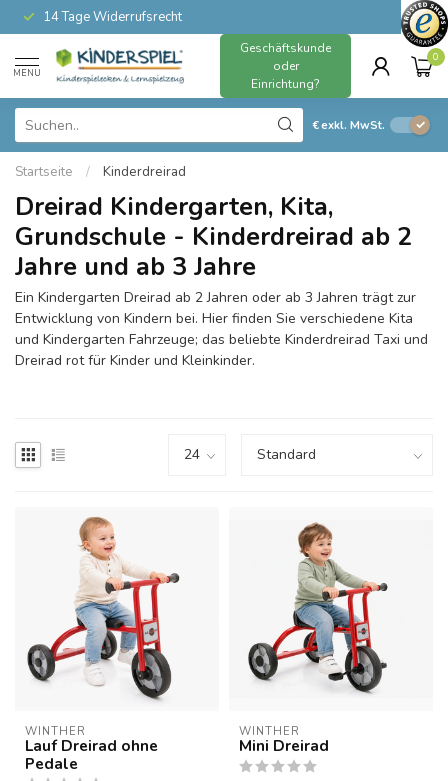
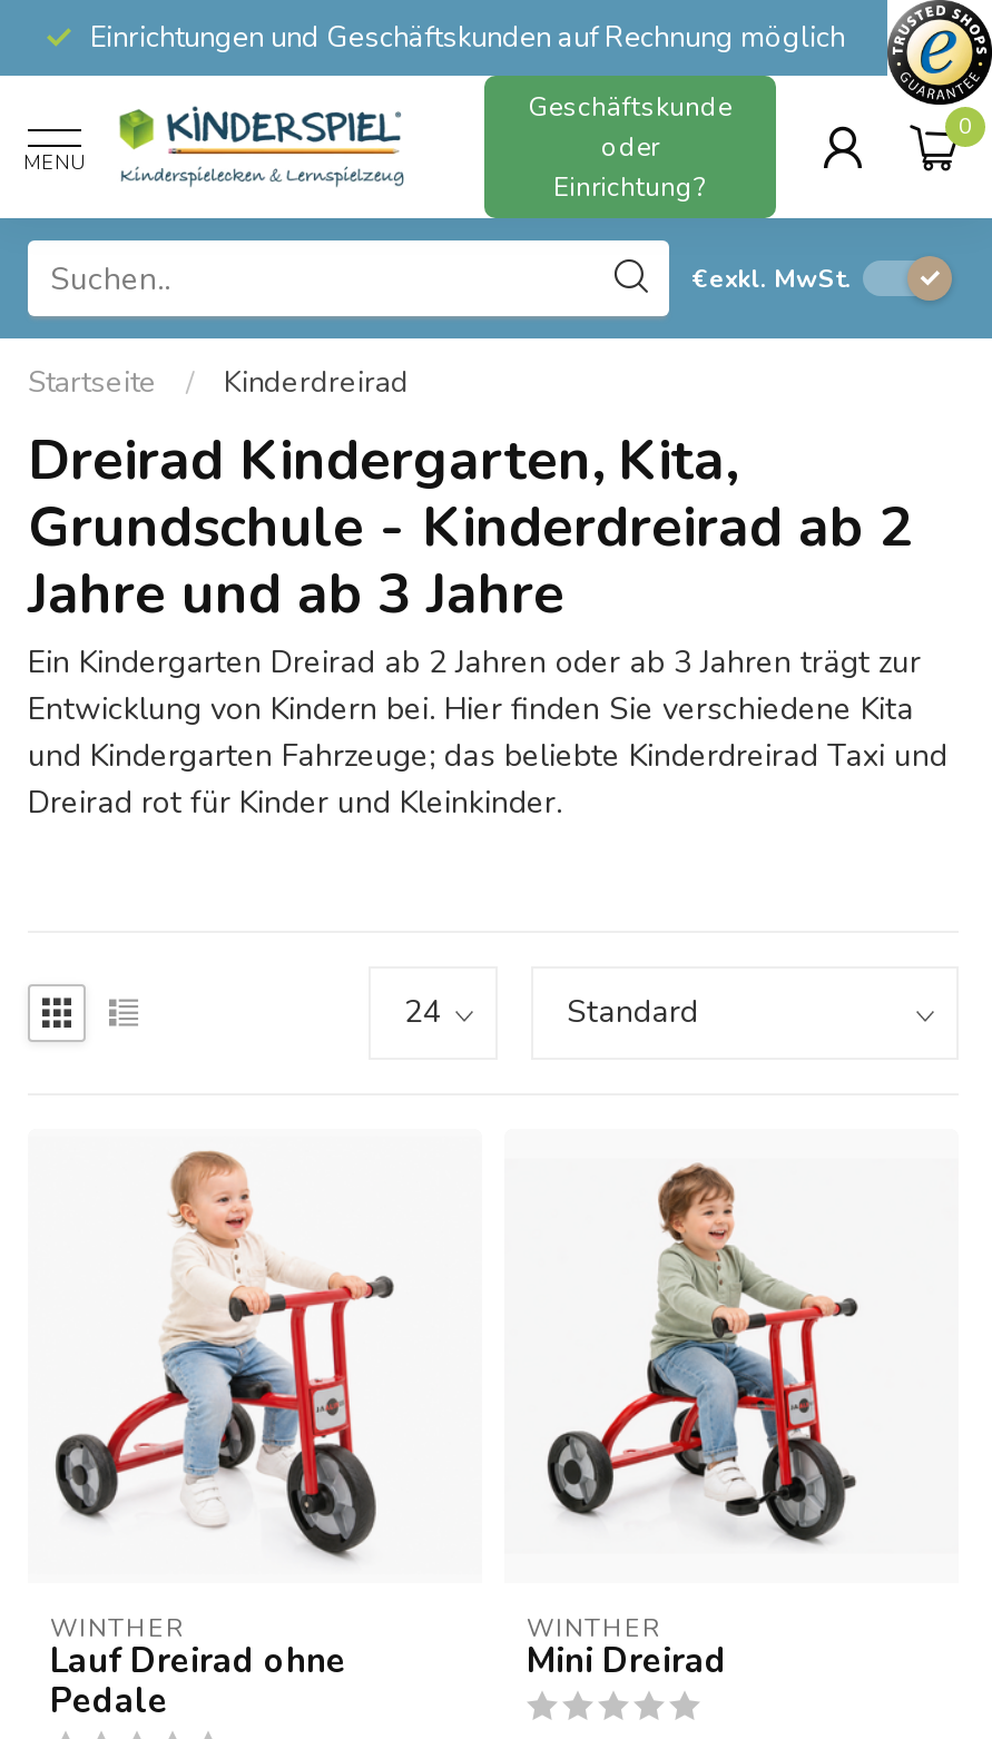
- 14 Tage Widerrufsrecht
+ Einrichtungen und Geschäftskunden auf Rechnung möglich
